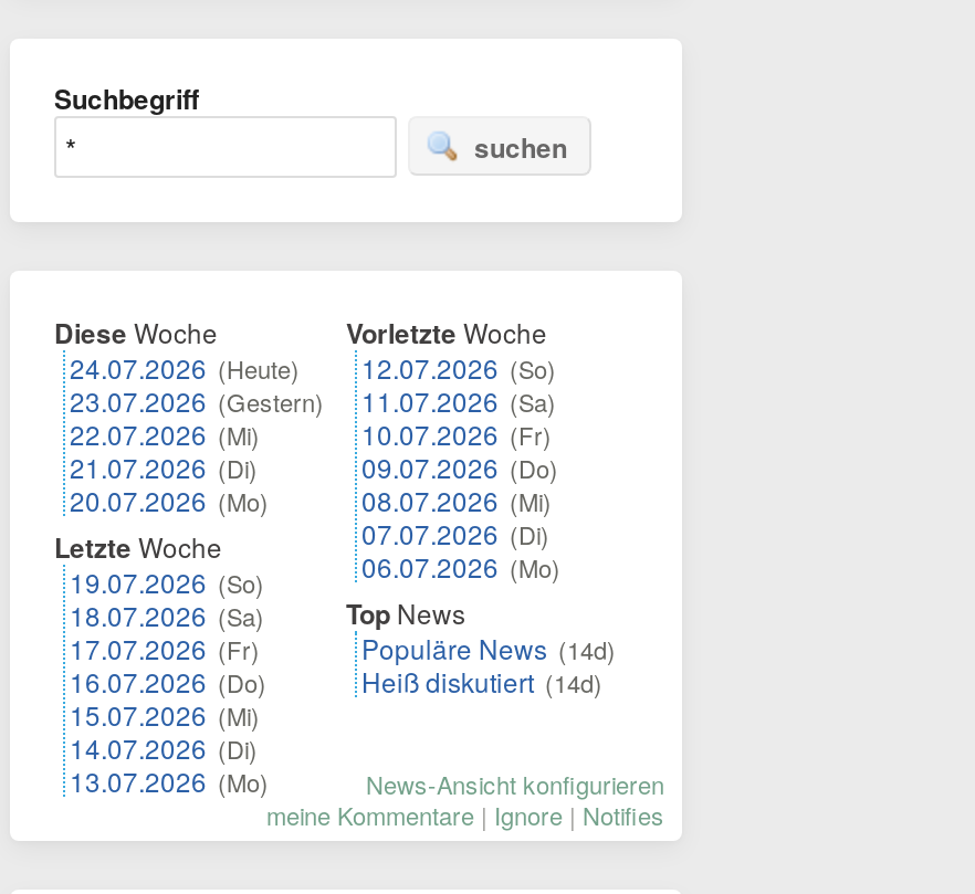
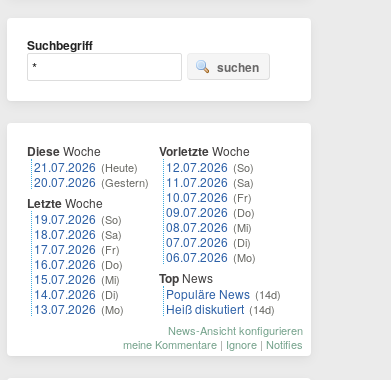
- 24.07.2026 (Heute)
- 23.07.2026 (Gestern)
- 22.07.2026 (Mi)
- 21.07.2026 (Di)
- 20.07.2026 (Mo)
+ 21.07.2026 (Heute)
+ 20.07.2026 (Gestern)

moved up: Letzte Woche | 19.07.2026 (So) | 18.07.2026 (Sa) | 17.07.2026 (Fr) | 16.07.2026 (Do) | 15.07.2026 (Mi) | 14.07.2026 (Di) | 13.07.2026 (Mo)
